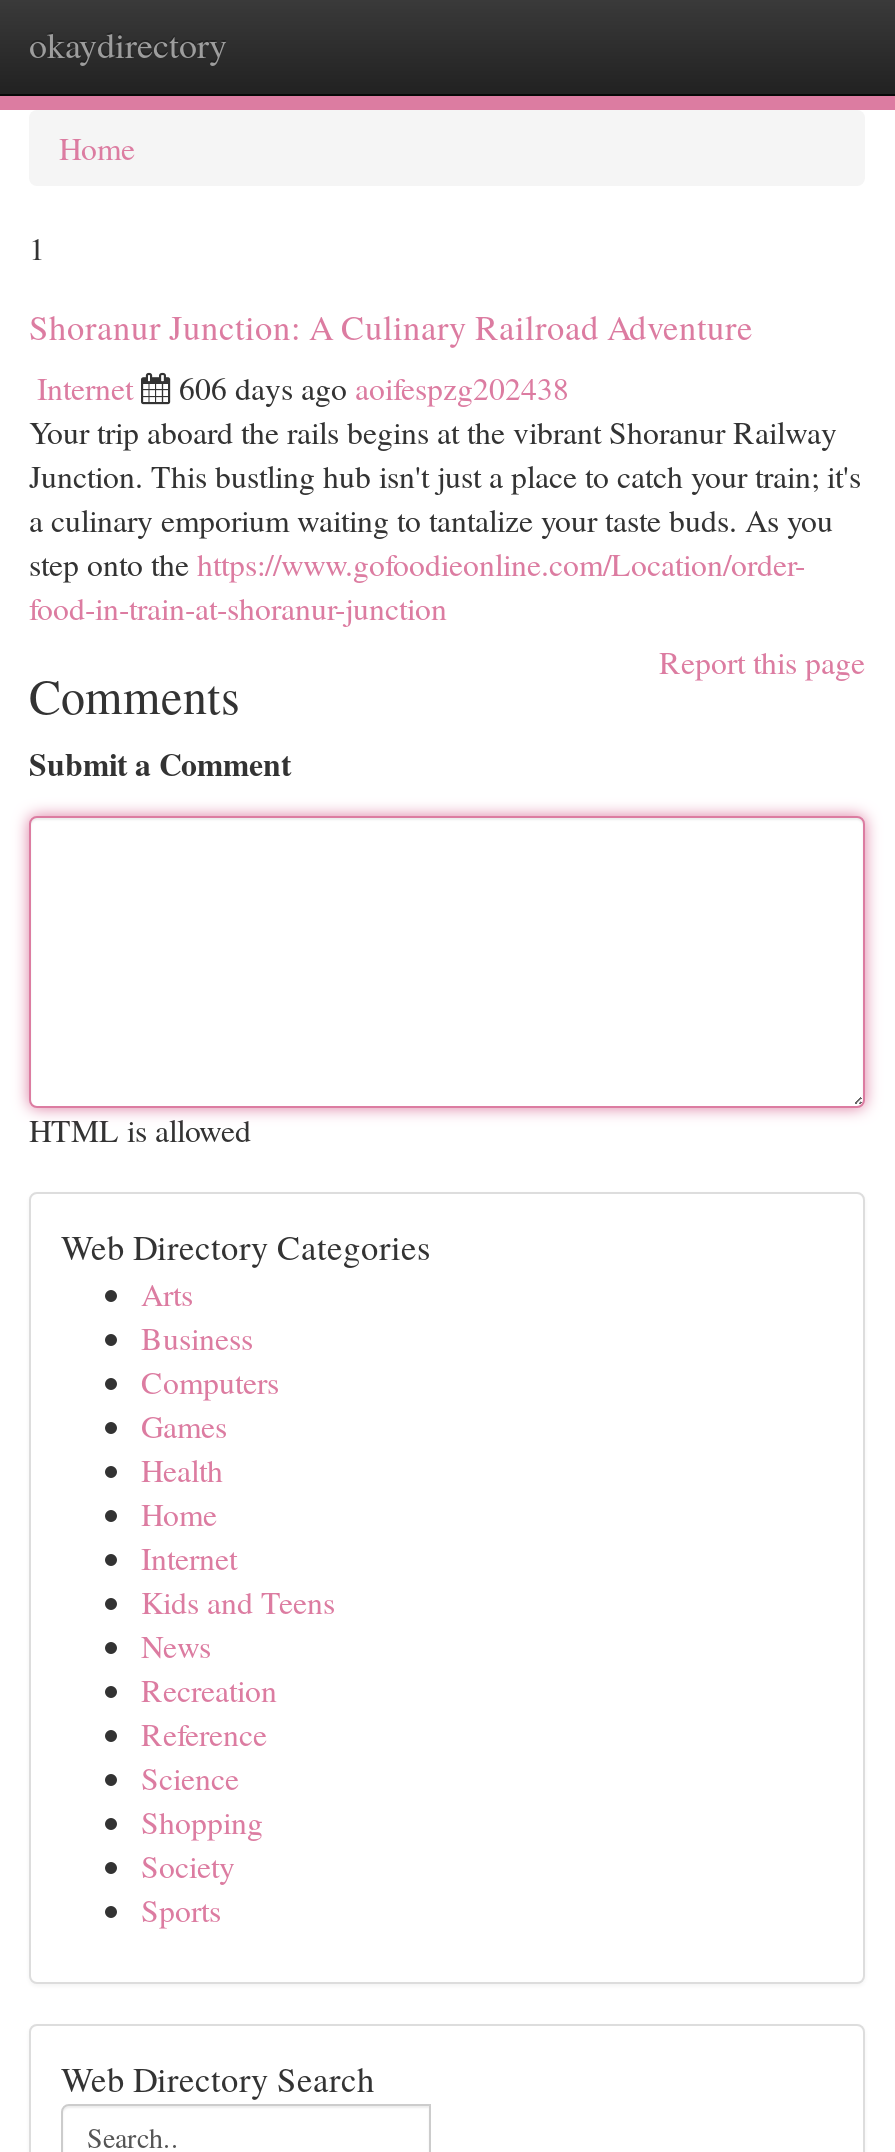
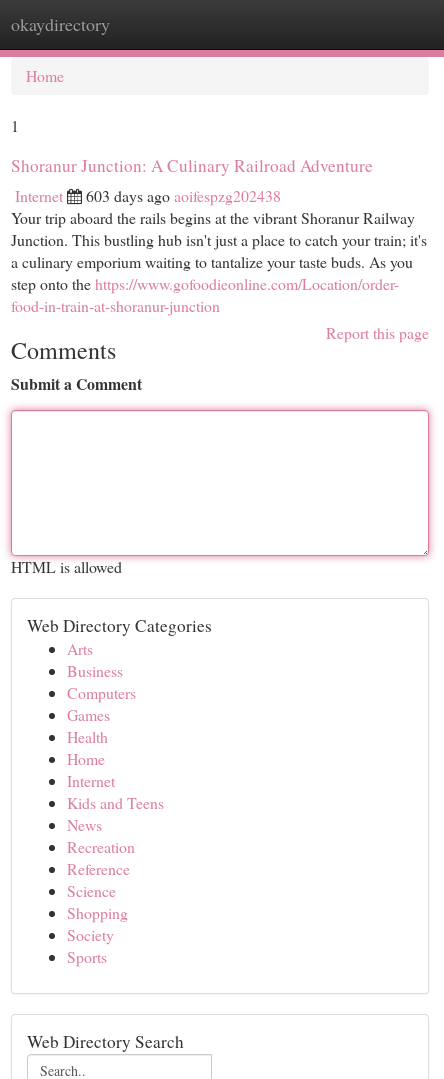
- 606 days ago aoifespzg202438
+ 603 days ago aoifespzg202438
